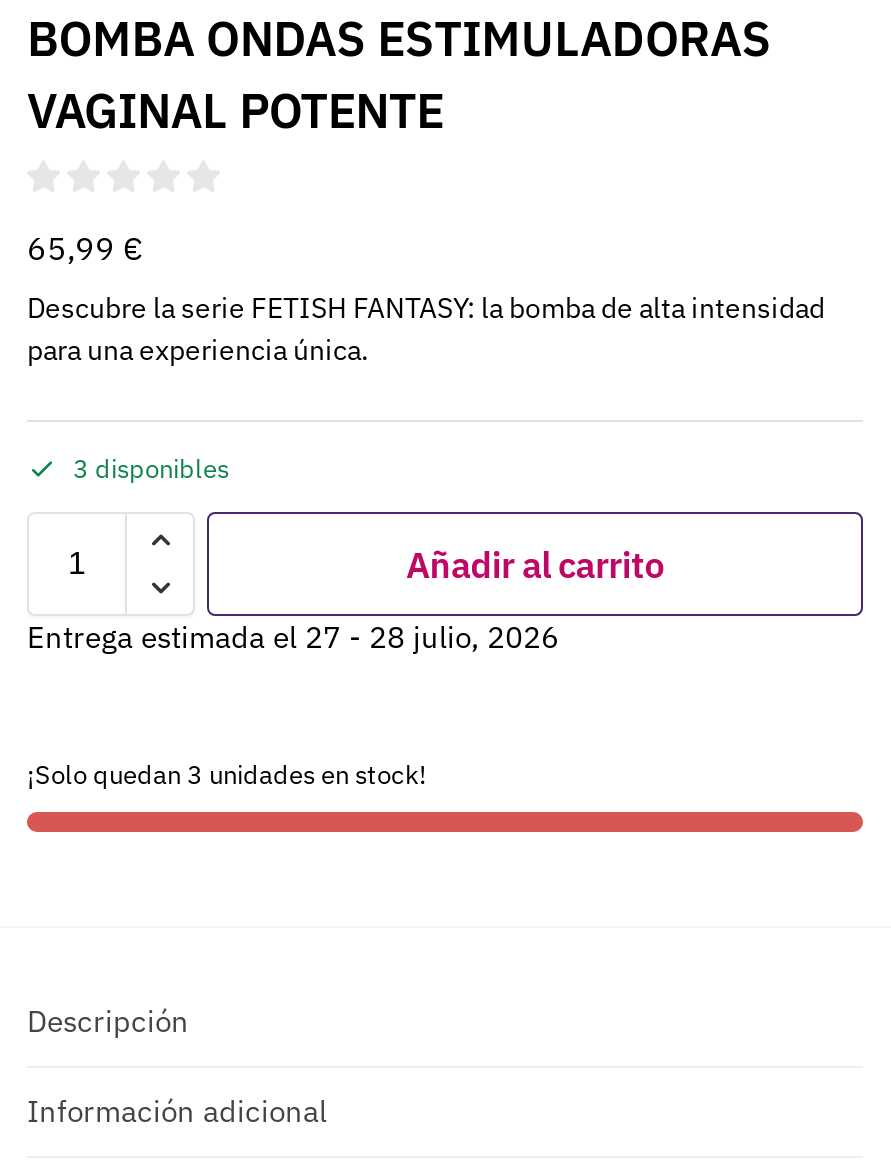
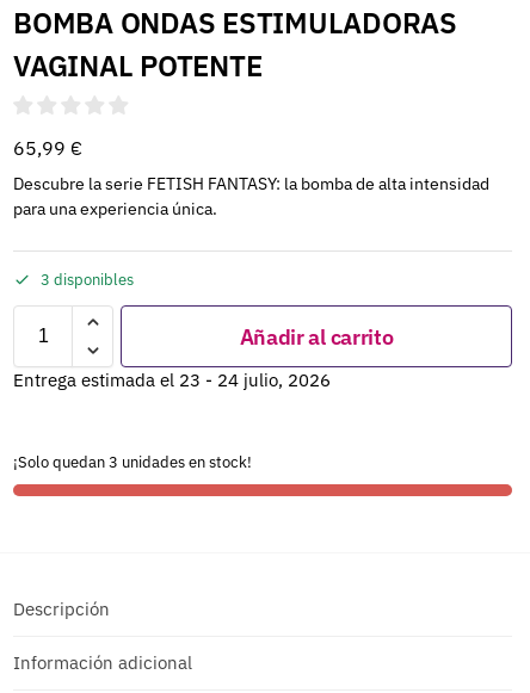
- Entrega estimada el 27 - 28 julio, 2026
+ Entrega estimada el 23 - 24 julio, 2026
